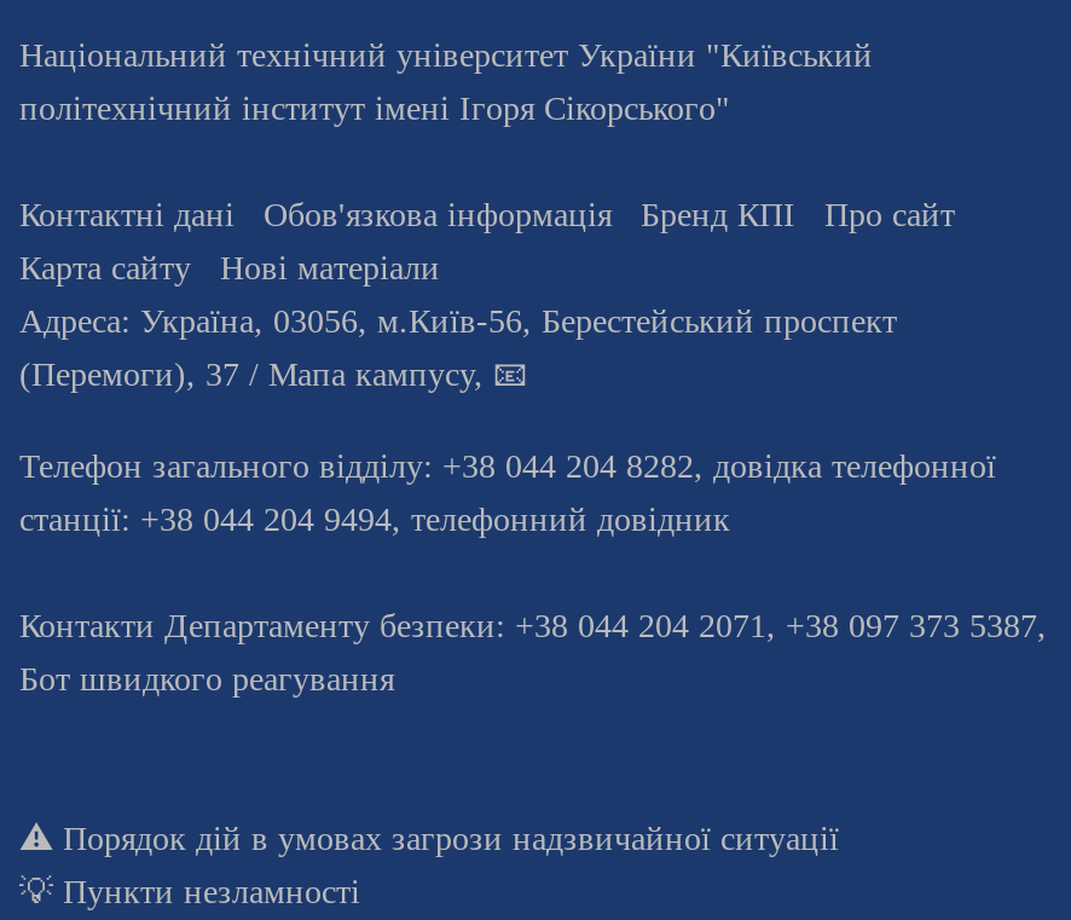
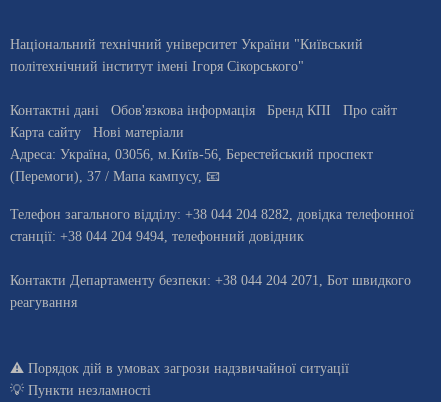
- Контакти Департаменту безпеки: +38 044 204 2071, +38 097 373 5387,
+ Контакти Департаменту безпеки: +38 044 204 2071, Бот швидкого

- Бот швидкого реагування
+ реагування
